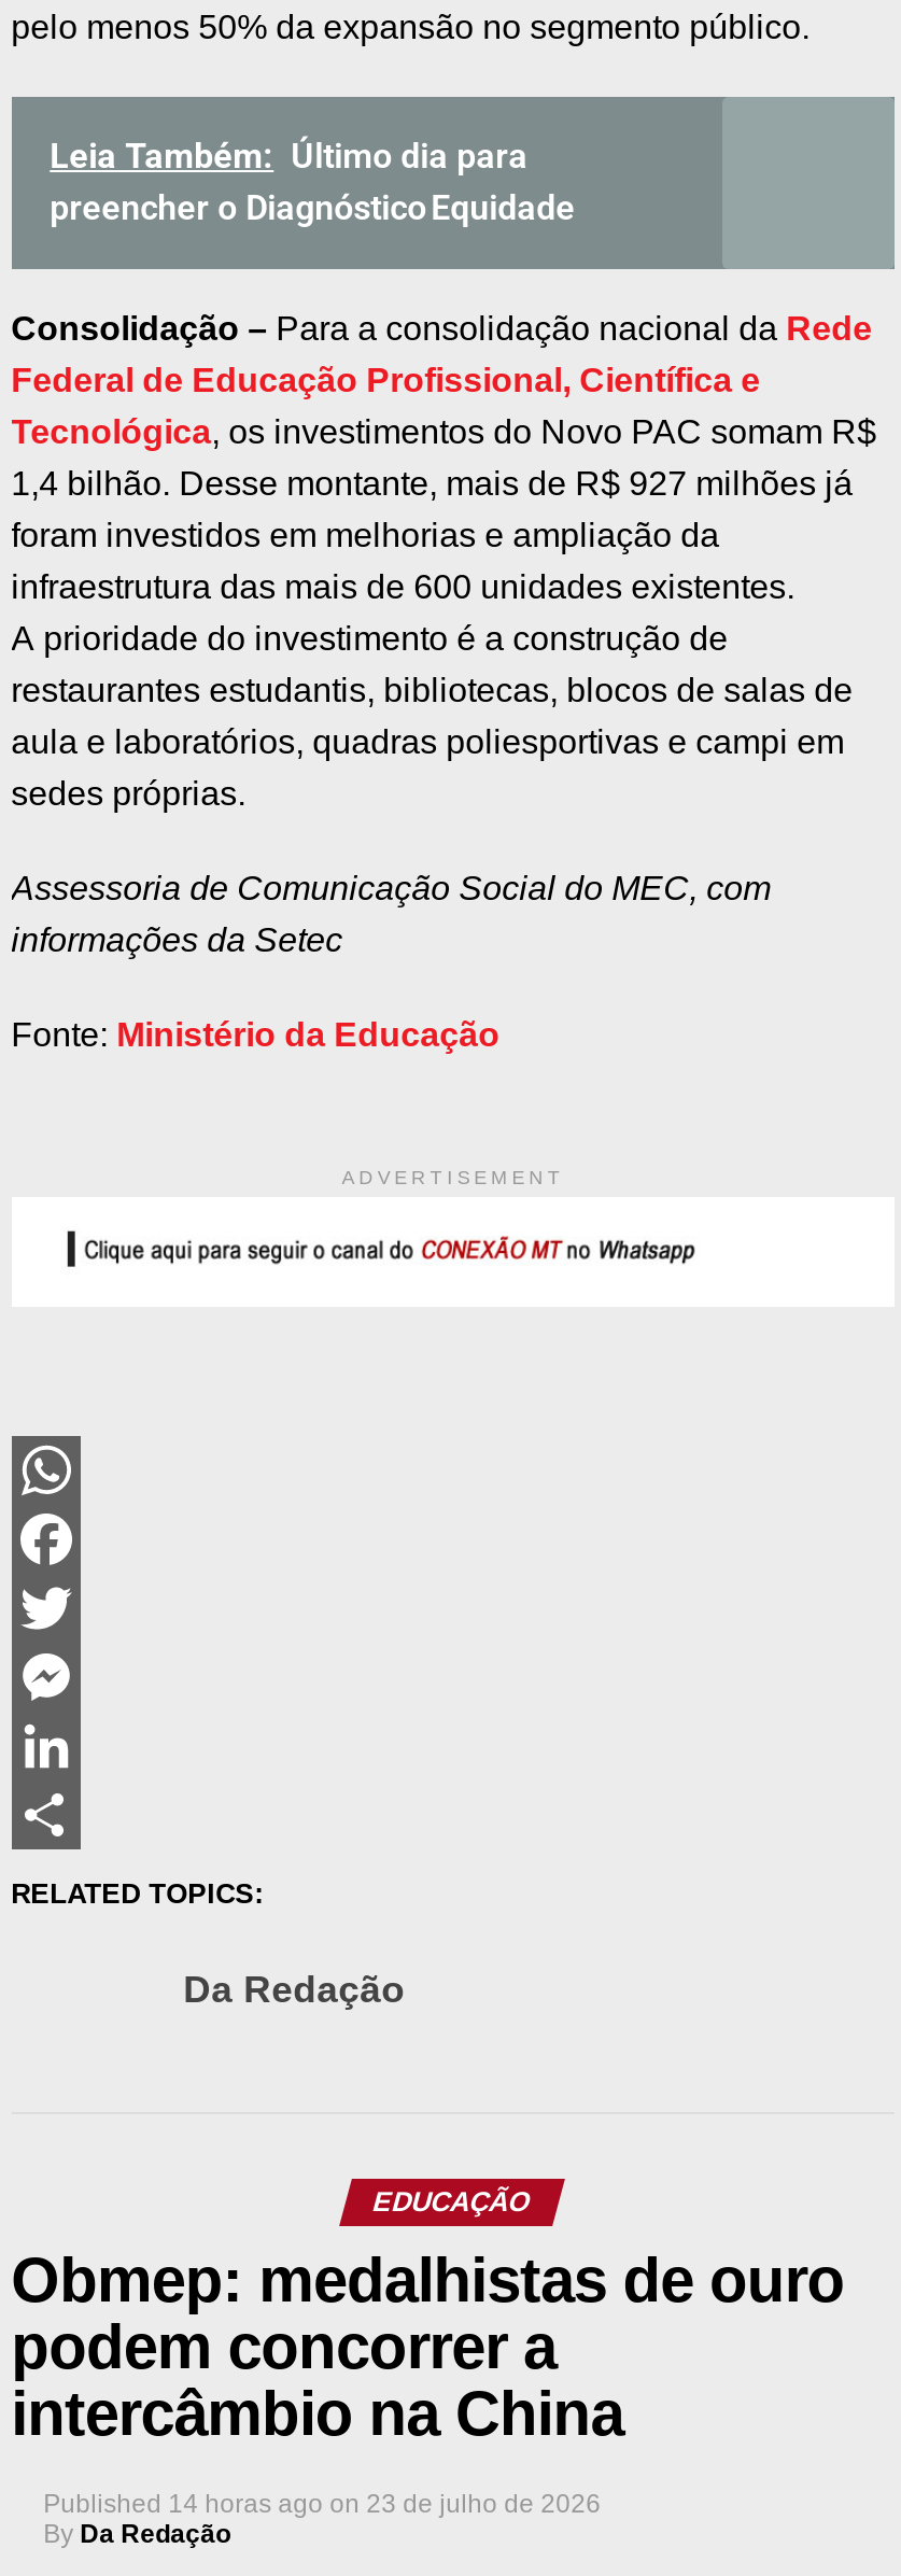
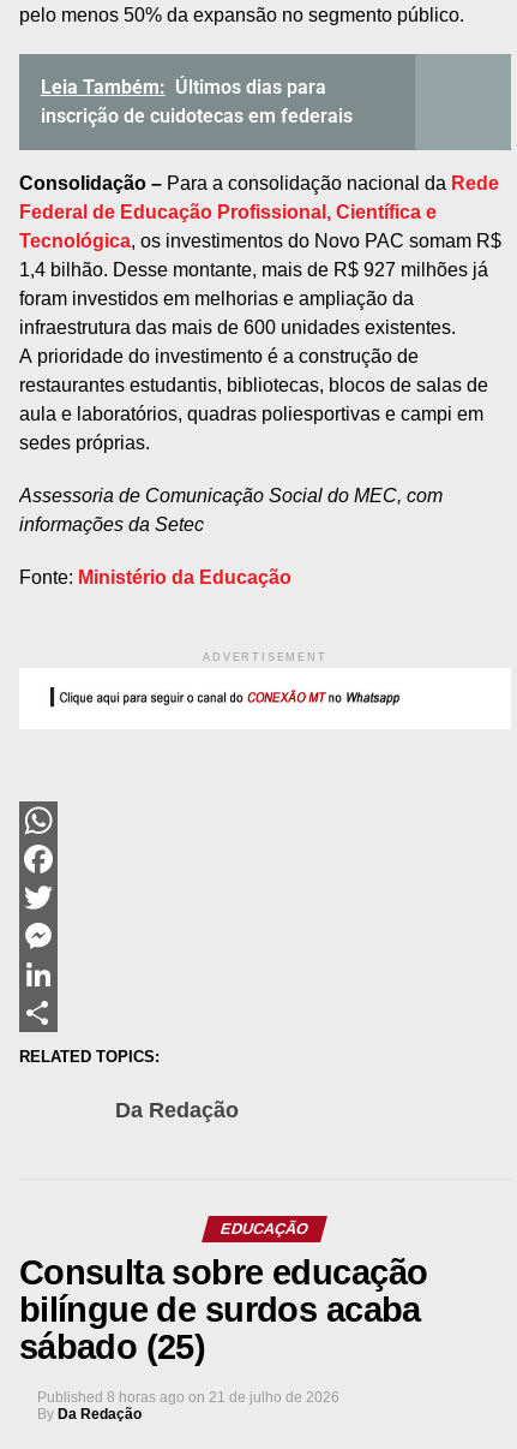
- Leia Também: Último dia para
- preencher o Diagnóstico Equidade
+ Leia Também: Últimos dias para
+ inscrição de cuidotecas em federais

- Obmep: medalhistas de ouro
- podem concorrer a
- intercâmbio na China
+ Consulta sobre educação
+ bilíngue de surdos acaba
+ sábado (25)

- Published 14 horas ago on 23 de julho de 2026
+ Published 8 horas ago on 21 de julho de 2026
